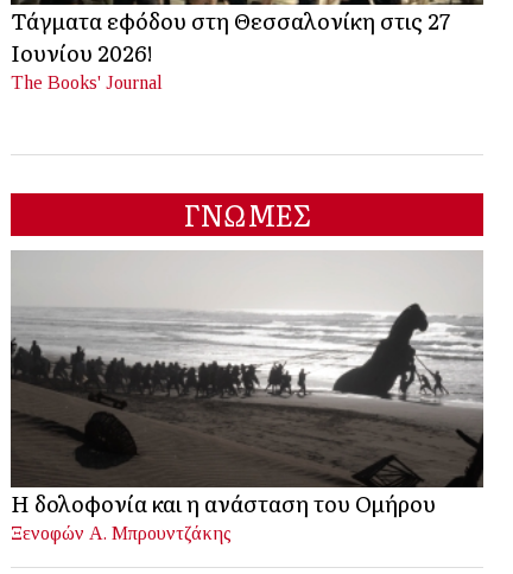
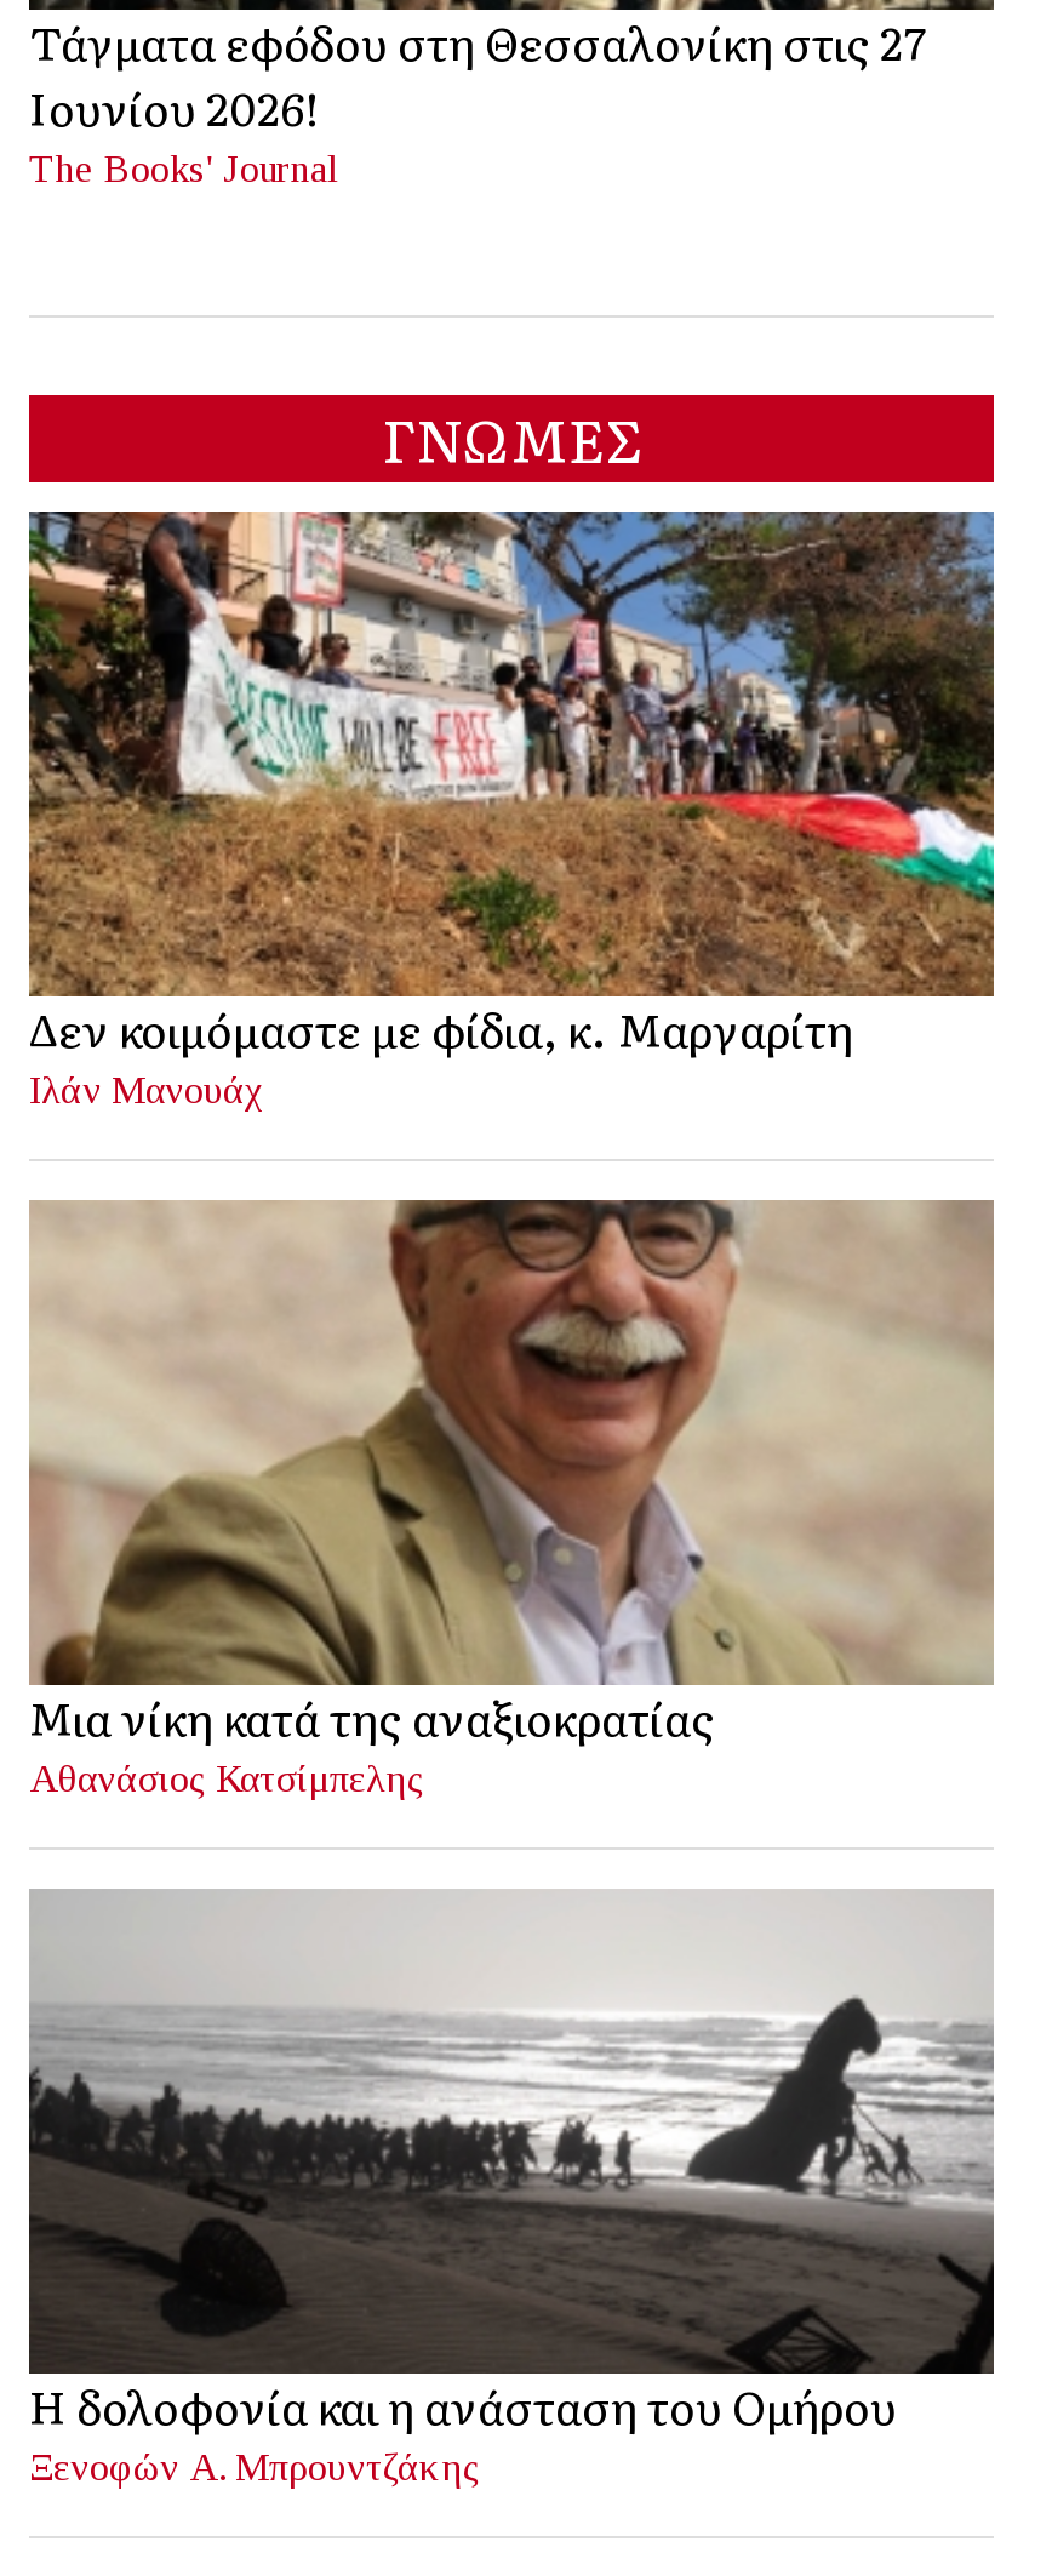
+ [image]
+ Δεν κοιμόμαστε με φίδια, κ. Μαργαρίτη
+ Ιλάν Μανουάχ

+ [image]
+ Μια νίκη κατά της αναξιοκρατίας
+ Αθανάσιος Κατσίμπελης
